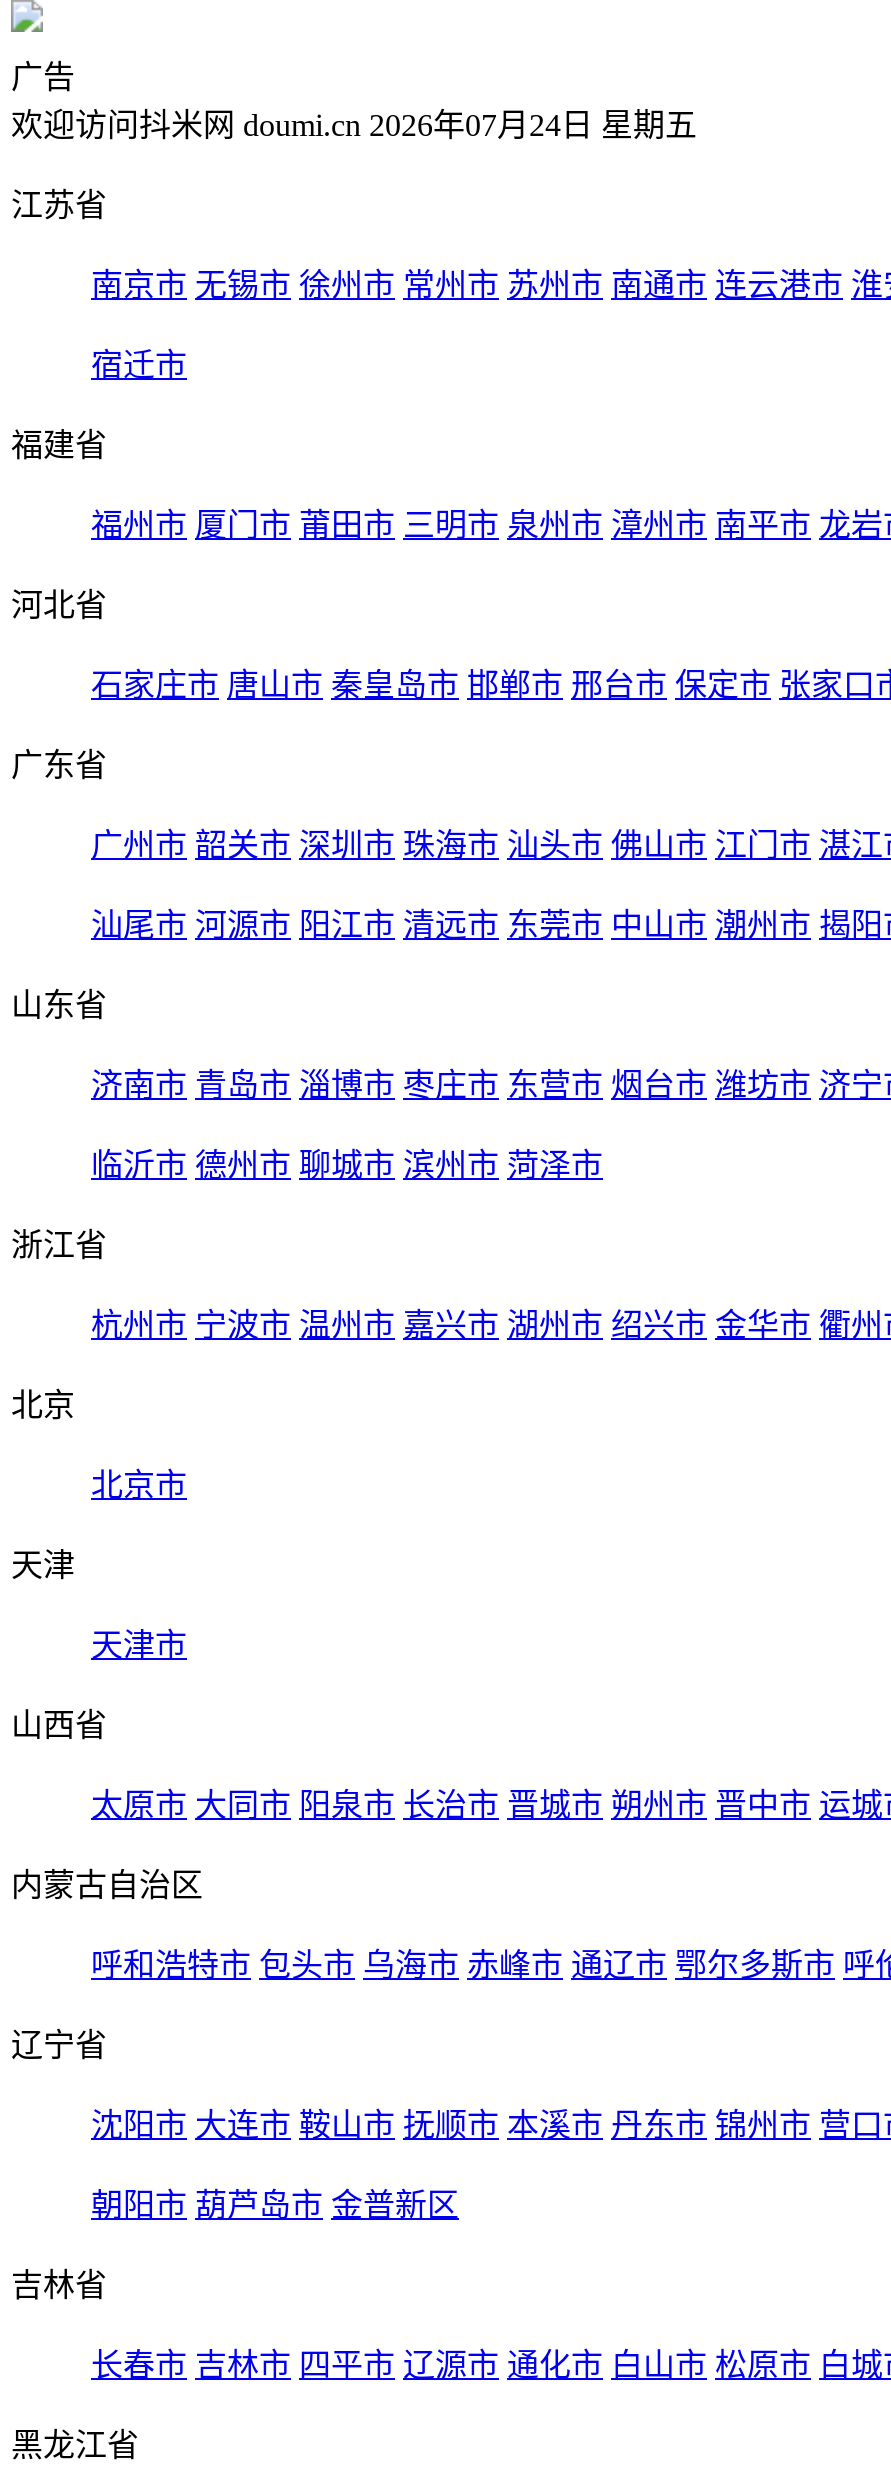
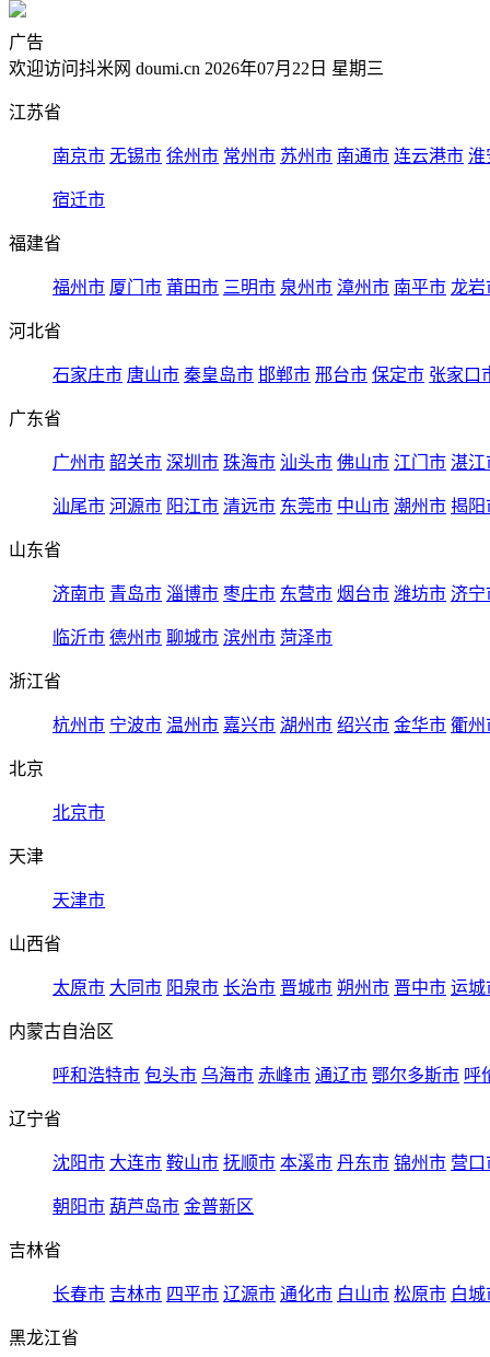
- 欢迎访问抖米网 doumi.cn 2026年07月24日 星期五
+ 欢迎访问抖米网 doumi.cn 2026年07月22日 星期三
